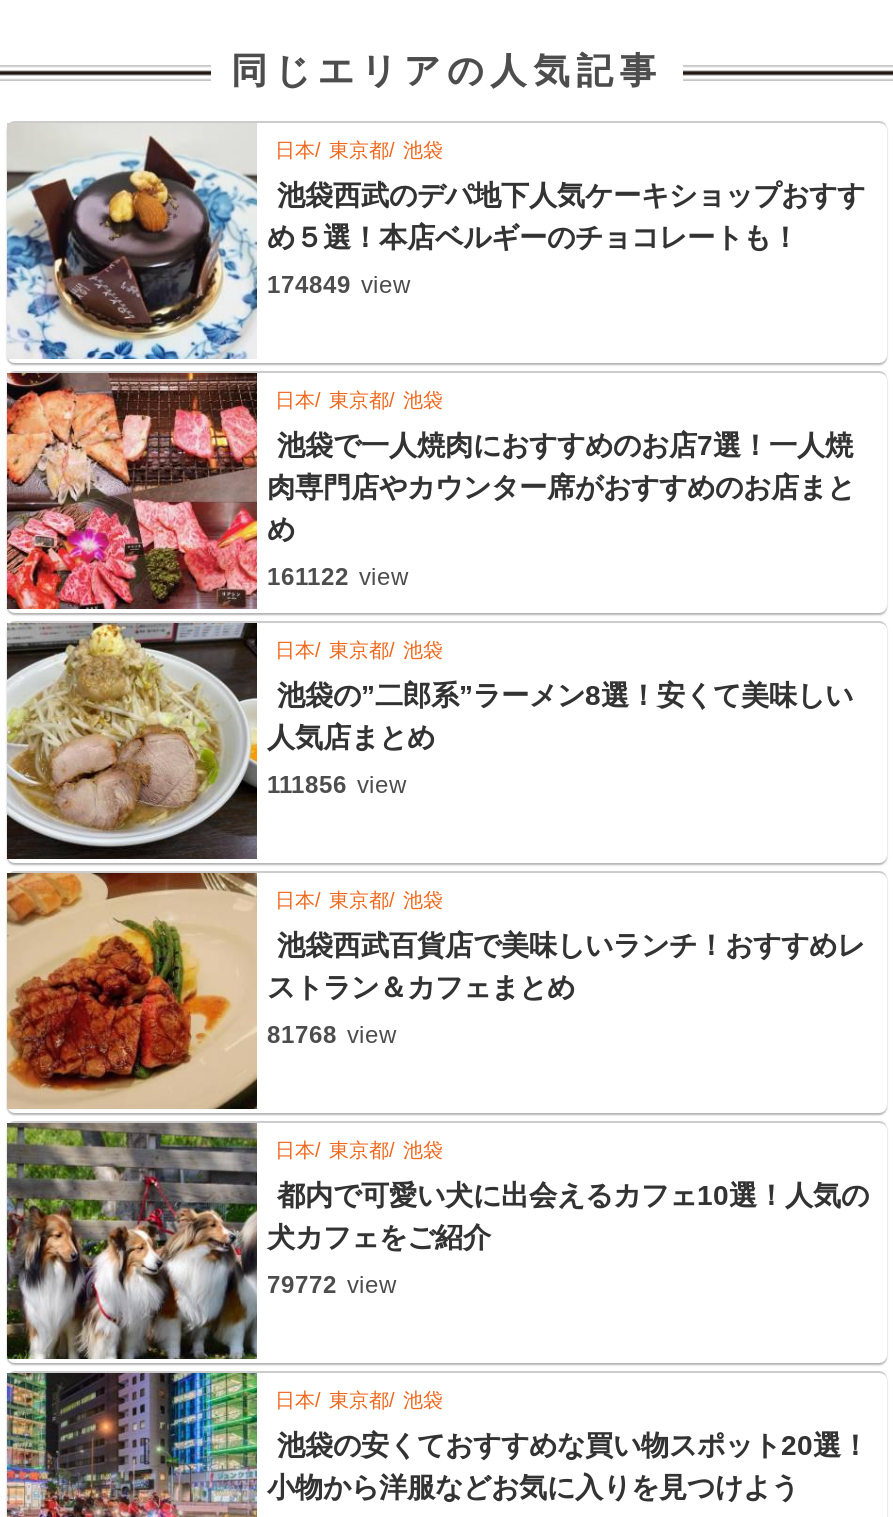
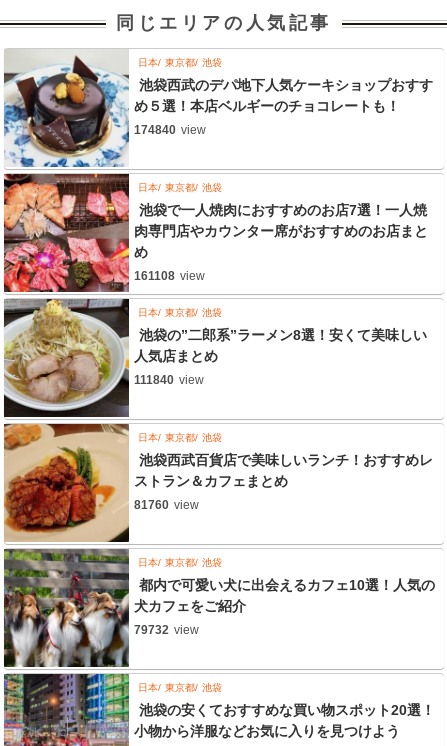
- 174849 view
+ 174840 view

- 161122 view
+ 161108 view

- 111856 view
+ 111840 view

- 81768 view
+ 81760 view

- 79772 view
+ 79732 view
